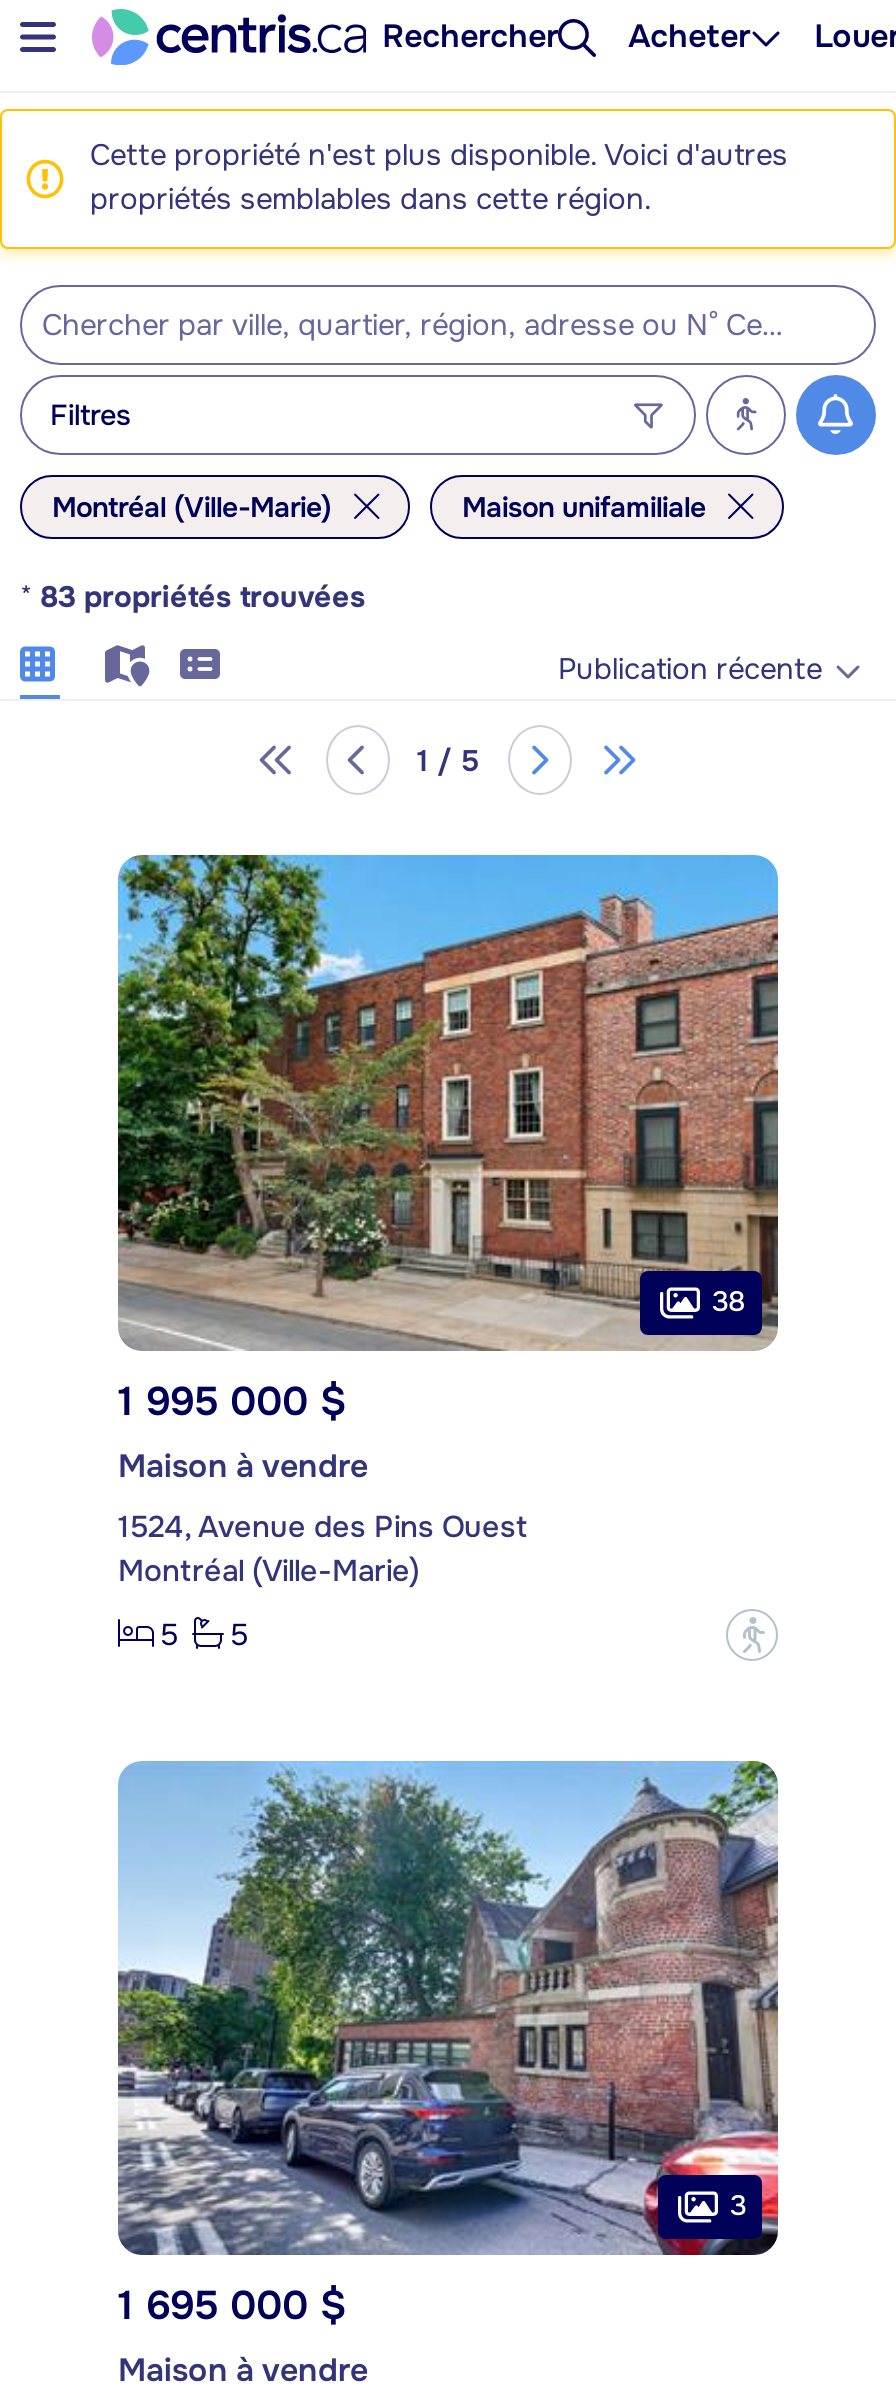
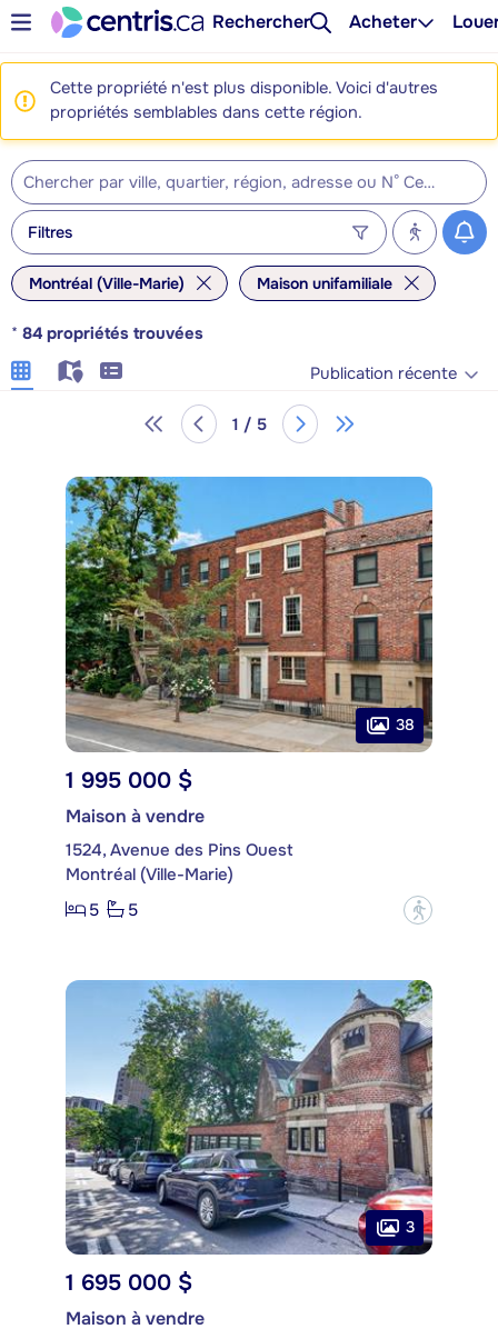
- * 83 propriétés trouvées
+ * 84 propriétés trouvées
